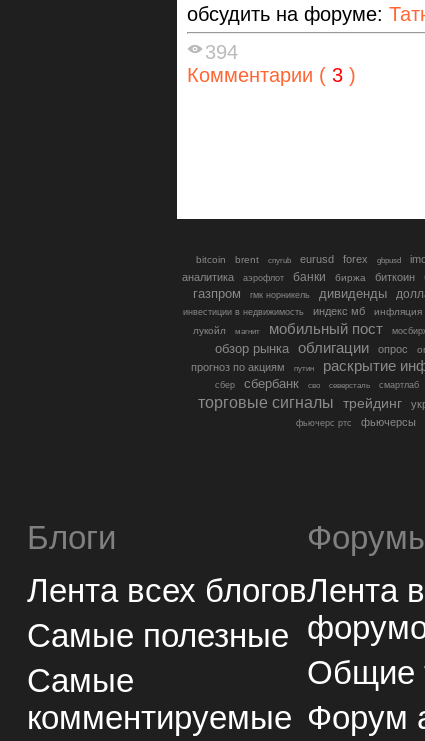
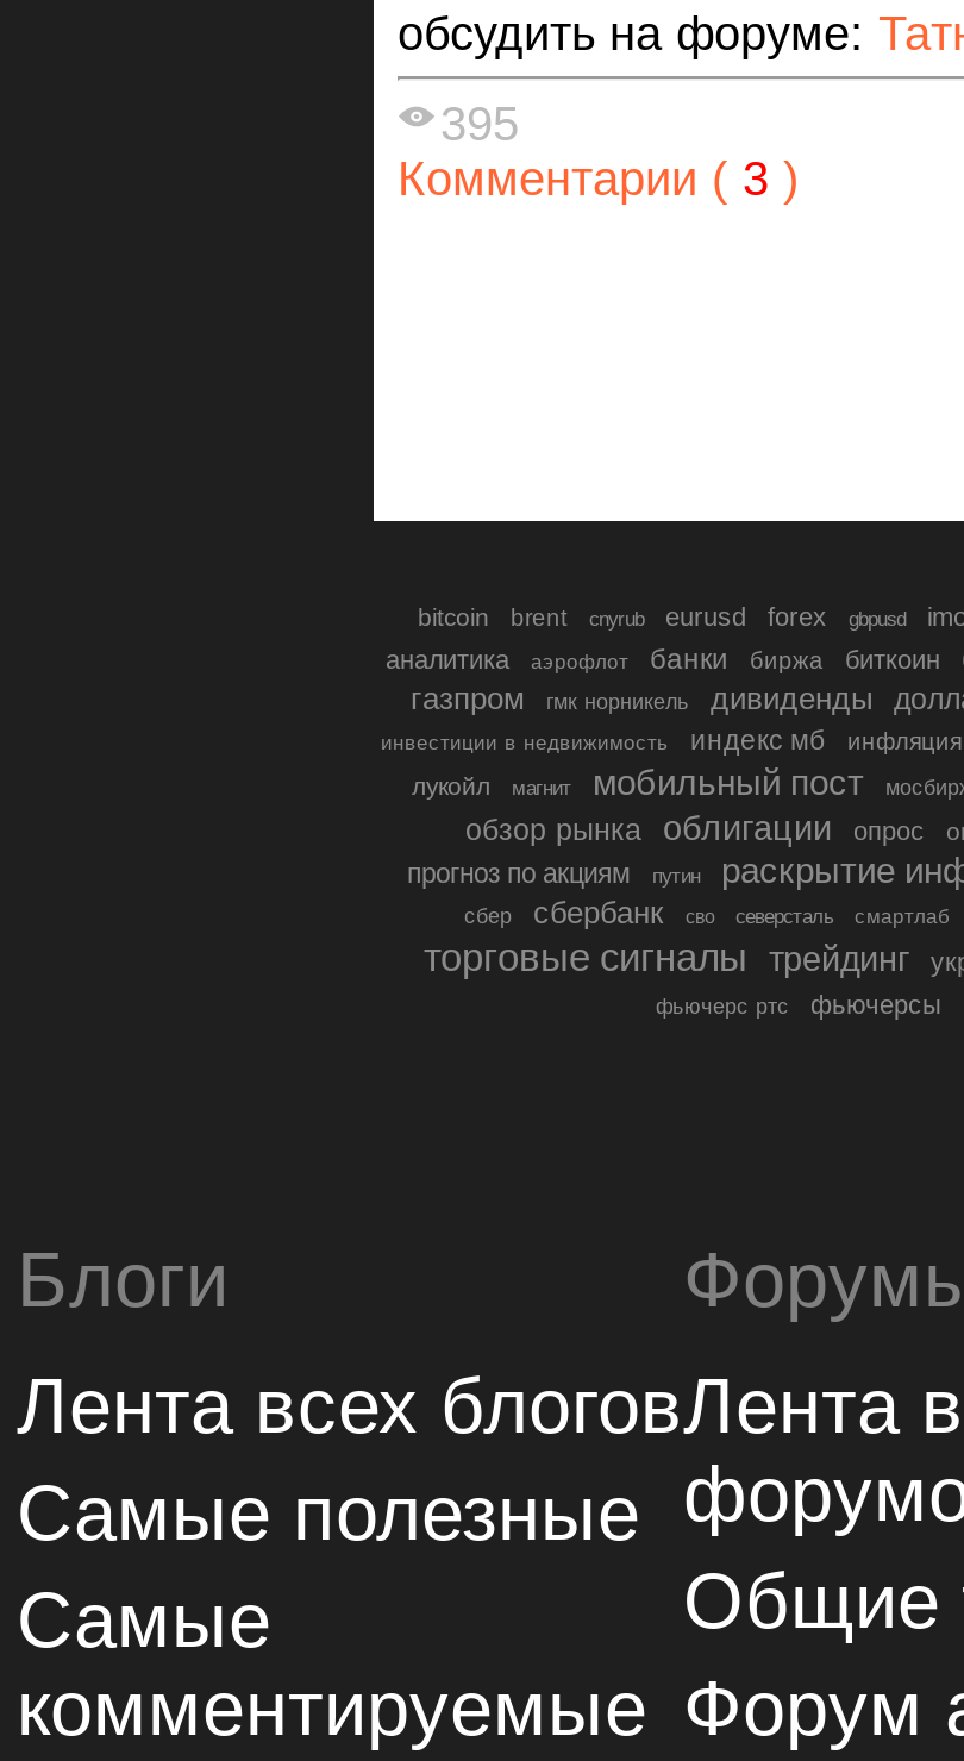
- 394
+ 395
